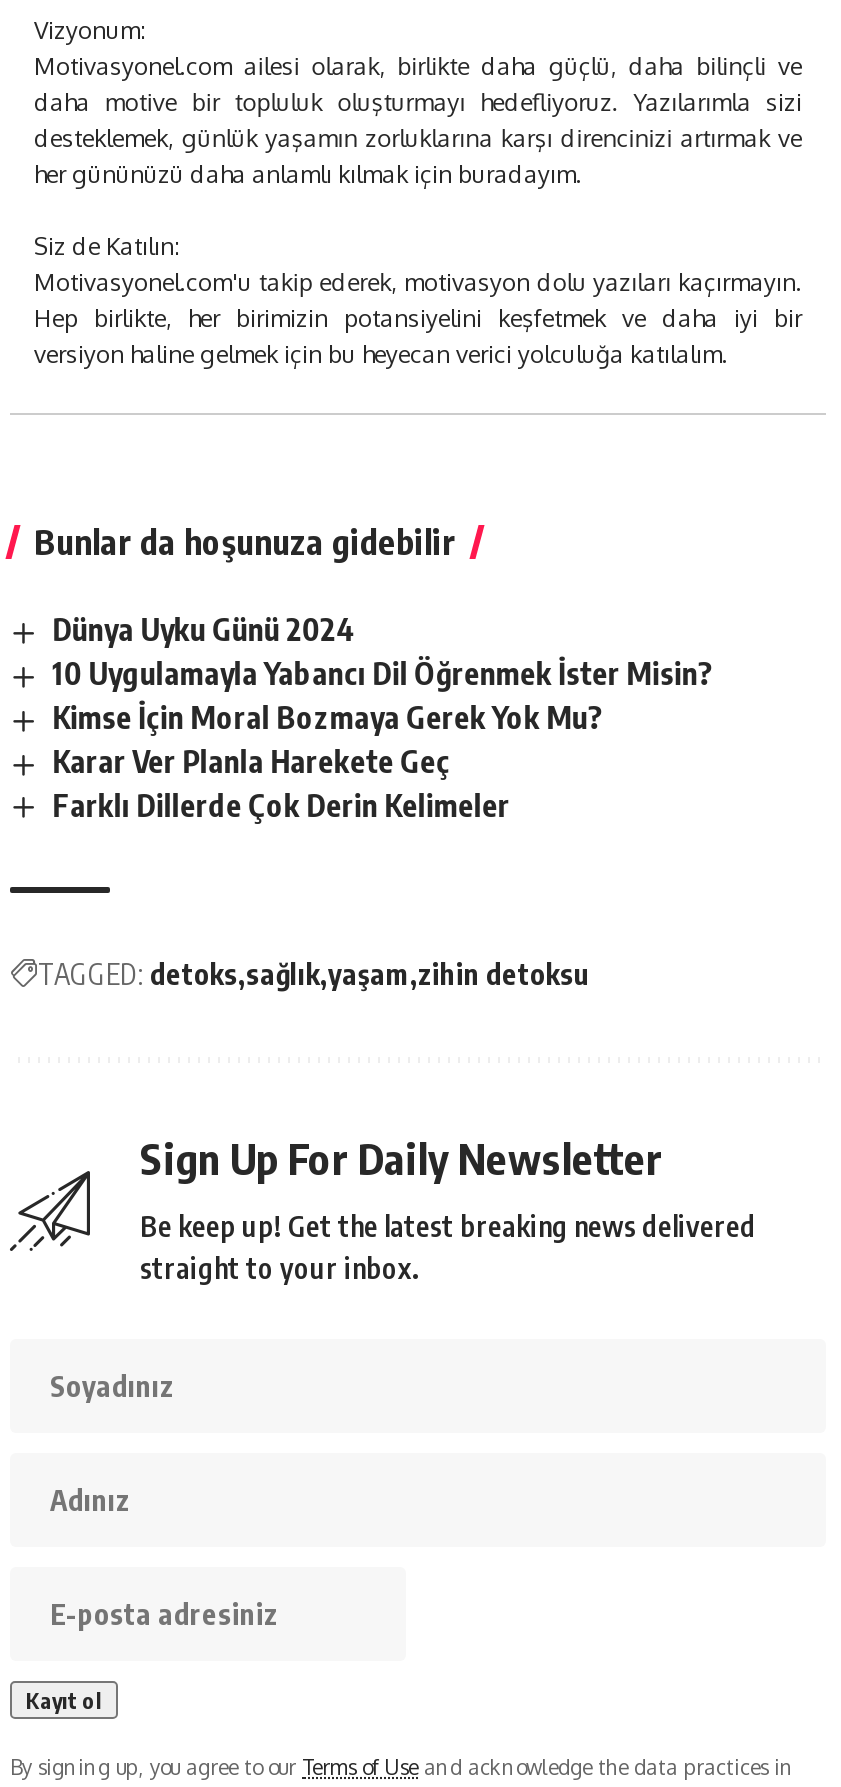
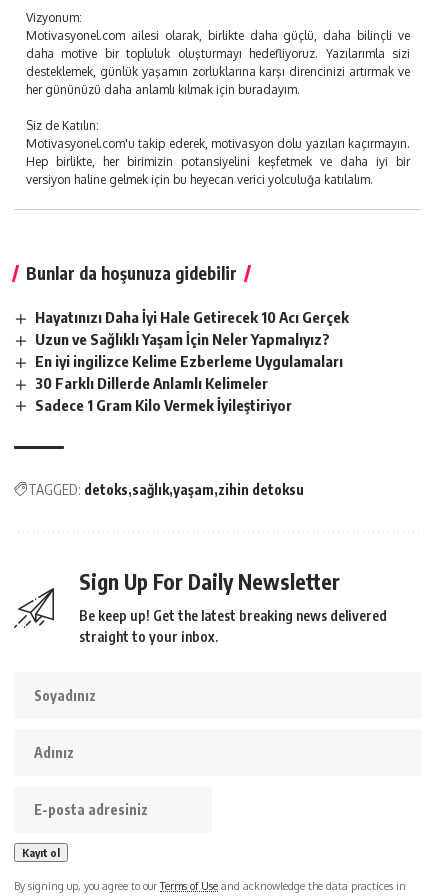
- Dünya Uyku Günü 2024
- 10 Uygulamayla Yabancı Dil Öğrenmek İster Misin?
- Kimse İçin Moral Bozmaya Gerek Yok Mu?
- Karar Ver Planla Harekete Geç
- Farklı Dillerde Çok Derin Kelimeler
+ Hayatınızı Daha İyi Hale Getirecek 10 Acı Gerçek
+ Uzun ve Sağlıklı Yaşam İçin Neler Yapmalıyız?
+ En iyi ingilizce Kelime Ezberleme Uygulamaları
+ 30 Farklı Dillerde Anlamlı Kelimeler
+ Sadece 1 Gram Kilo Vermek İyileştiriyor
